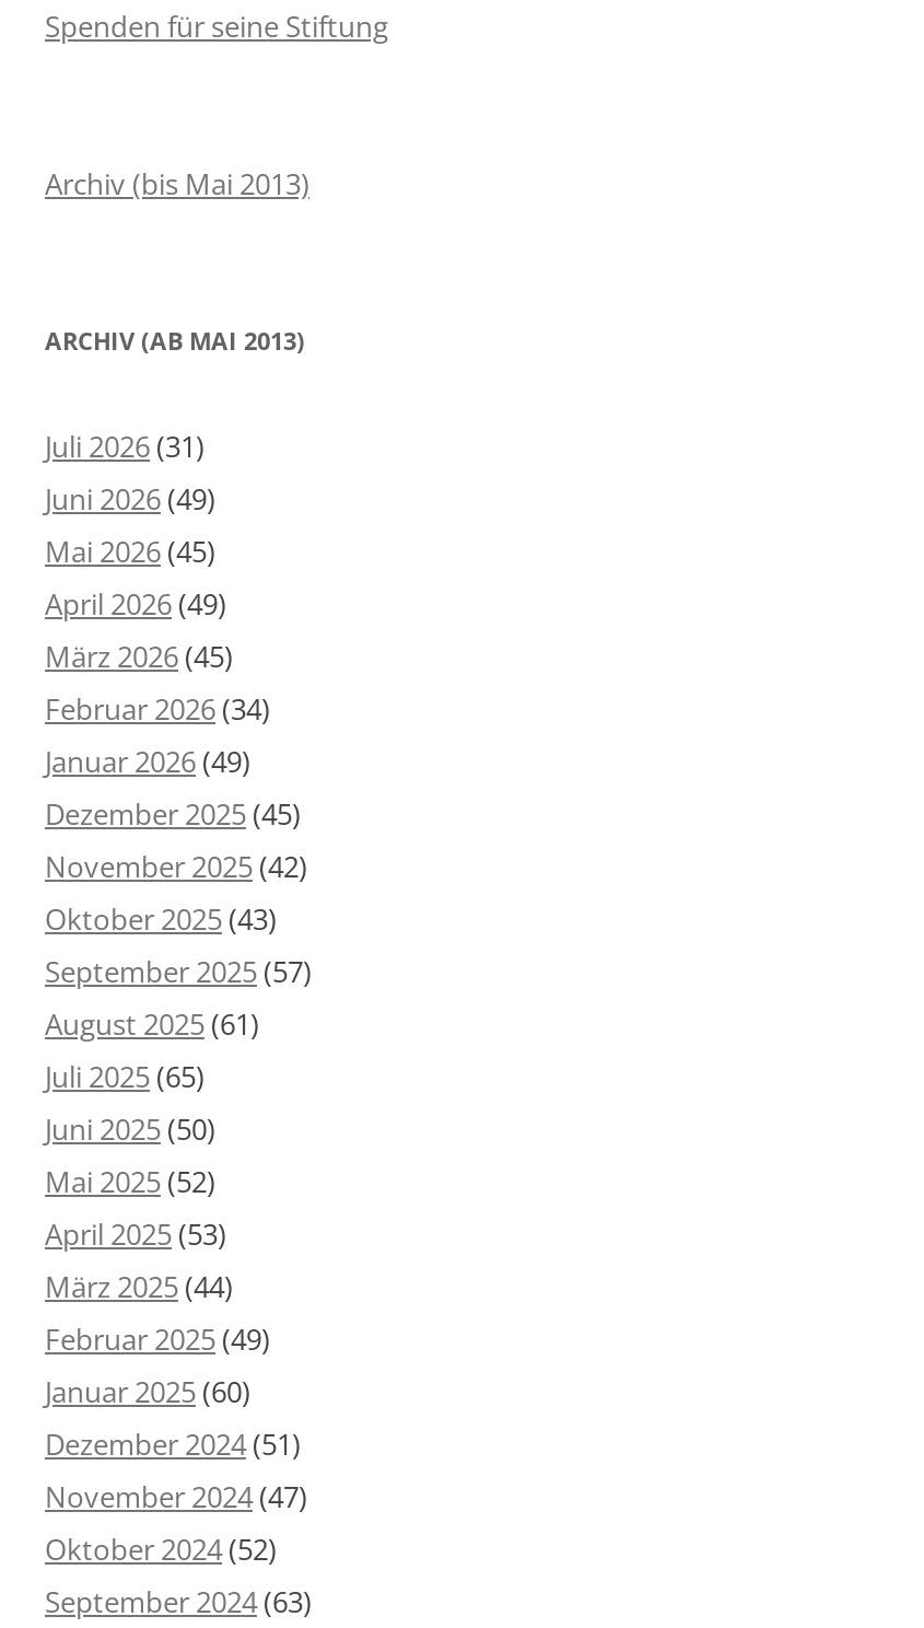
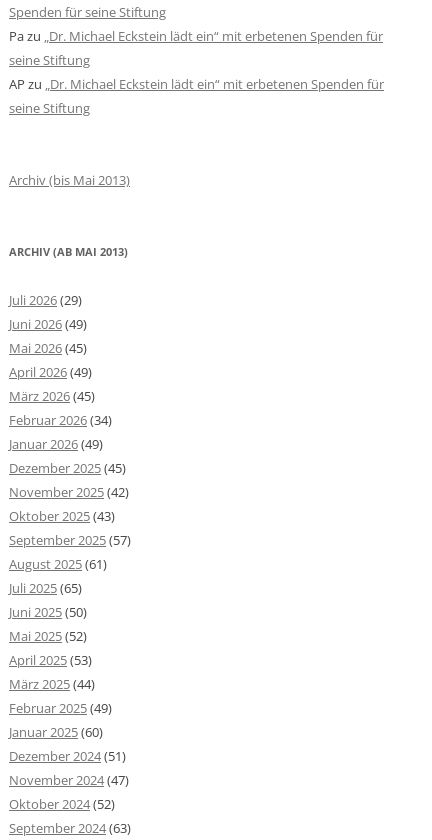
+ Pa zu „Dr. Michael Eckstein lädt ein“ mit erbetenen Spenden für
+ seine Stiftung
+ AP zu „Dr. Michael Eckstein lädt ein“ mit erbetenen Spenden für
+ seine Stiftung

- Juli 2026 (31)
+ Juli 2026 (29)
